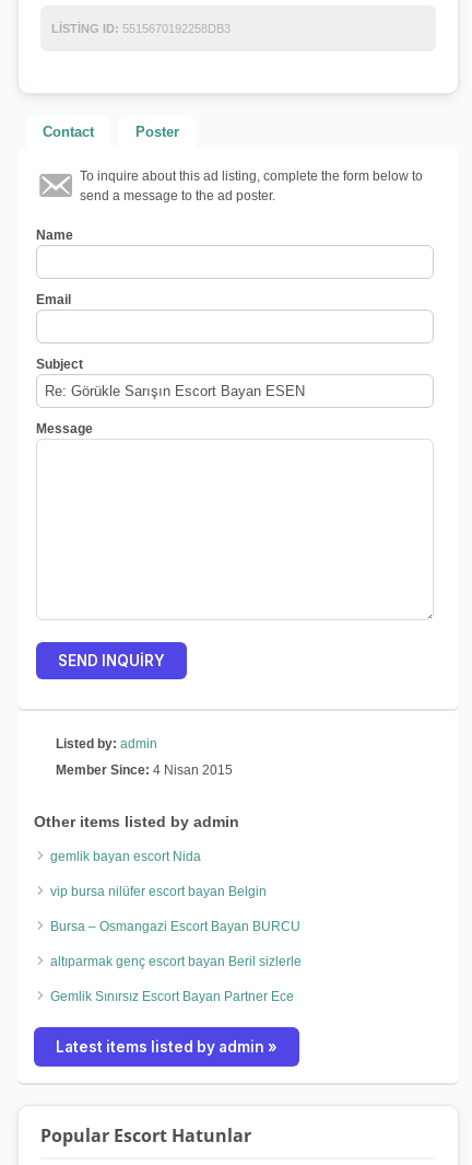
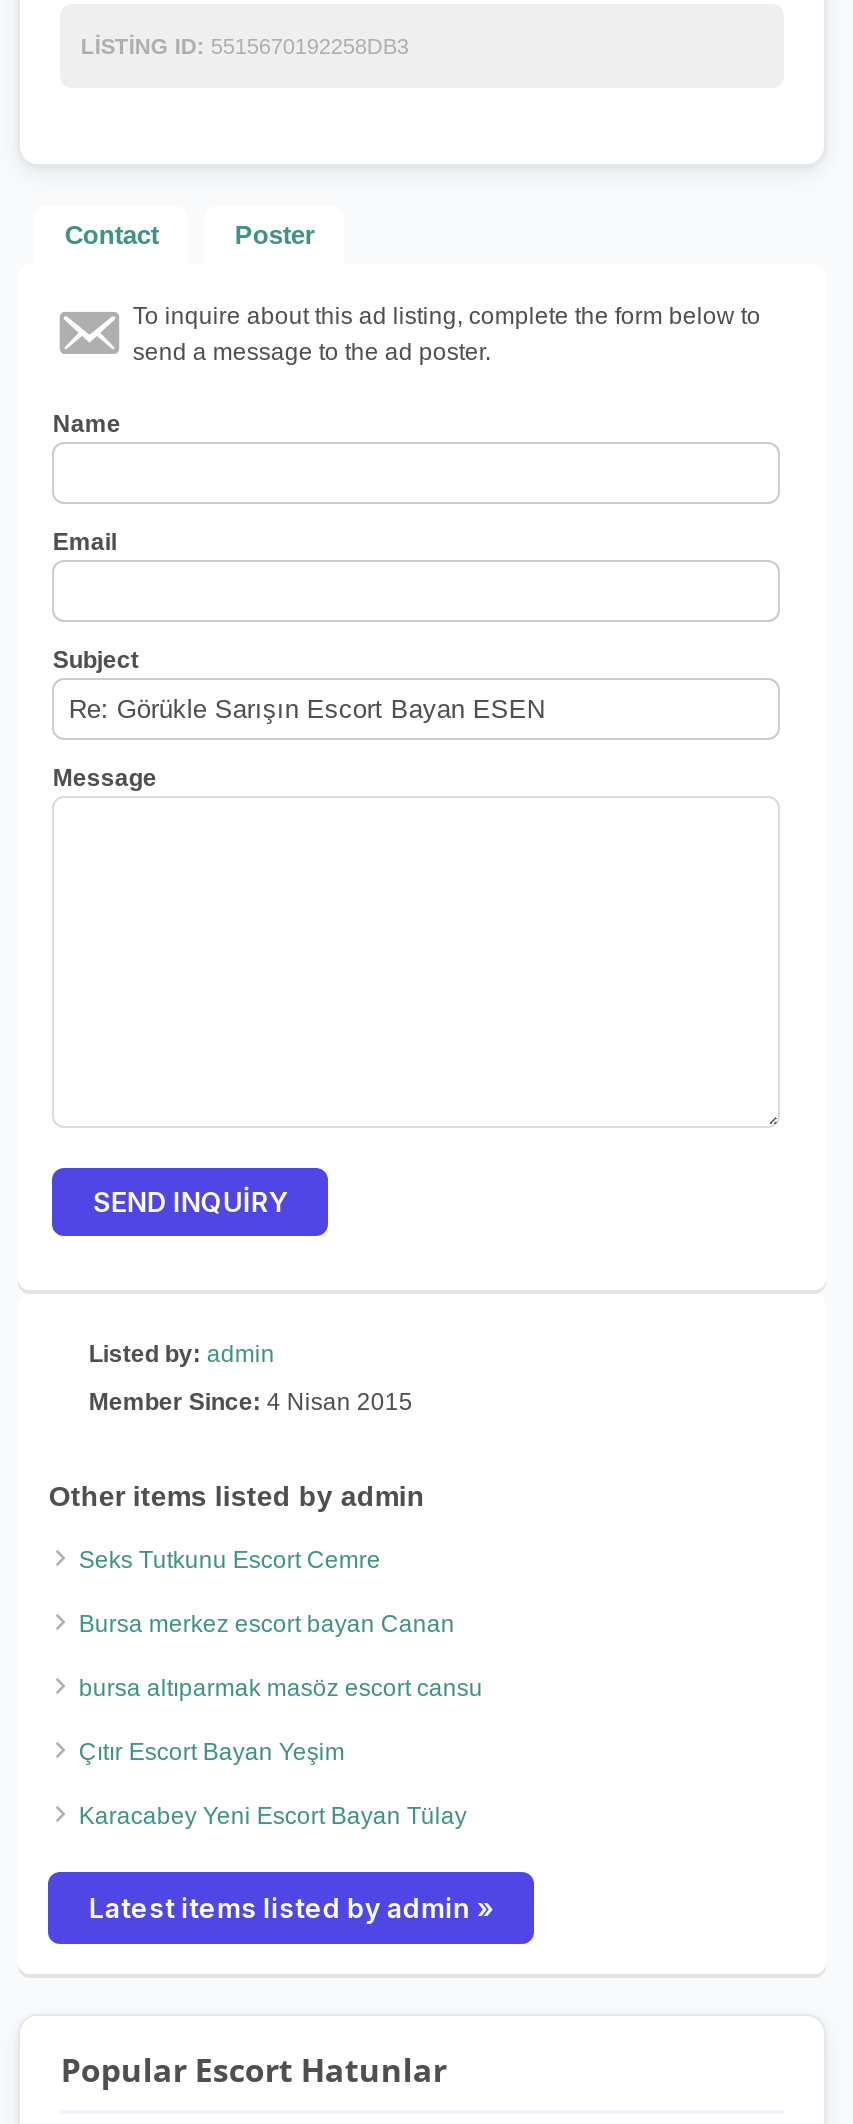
- gemlik bayan escort Nida
+ Seks Tutkunu Escort Cemre

- vip bursa nilüfer escort bayan Belgin
+ Bursa merkez escort bayan Canan

- Bursa – Osmangazi Escort Bayan BURCU
+ bursa altıparmak masöz escort cansu

- altıparmak genç escort bayan Beril sizlerle
+ Çıtır Escort Bayan Yeşim

- Gemlik Sınırsız Escort Bayan Partner Ece
+ Karacabey Yeni Escort Bayan Tülay
